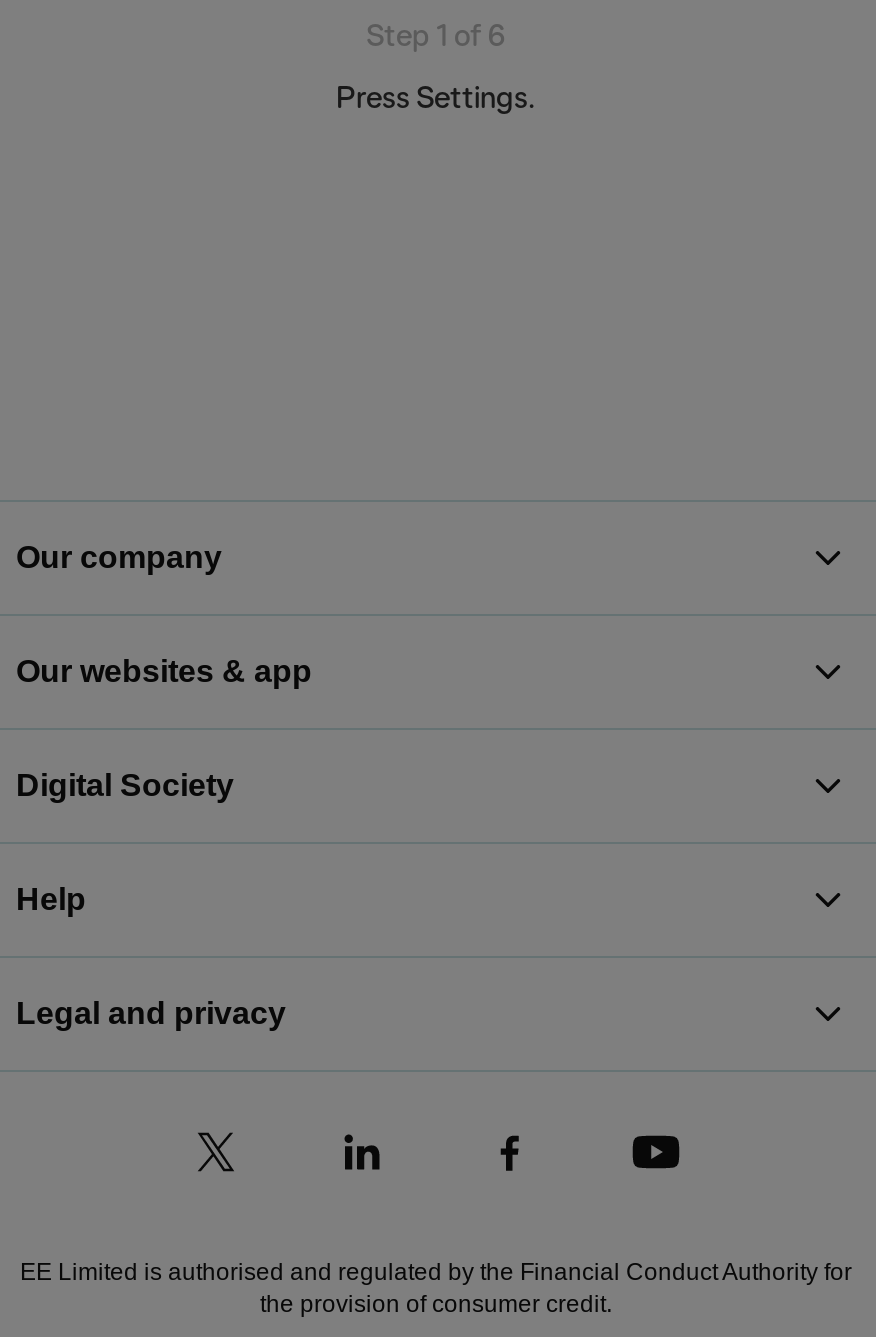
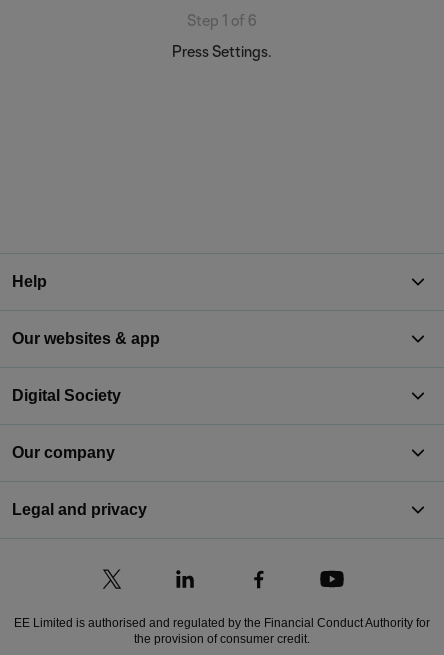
moved down: Our company

moved up: Help
